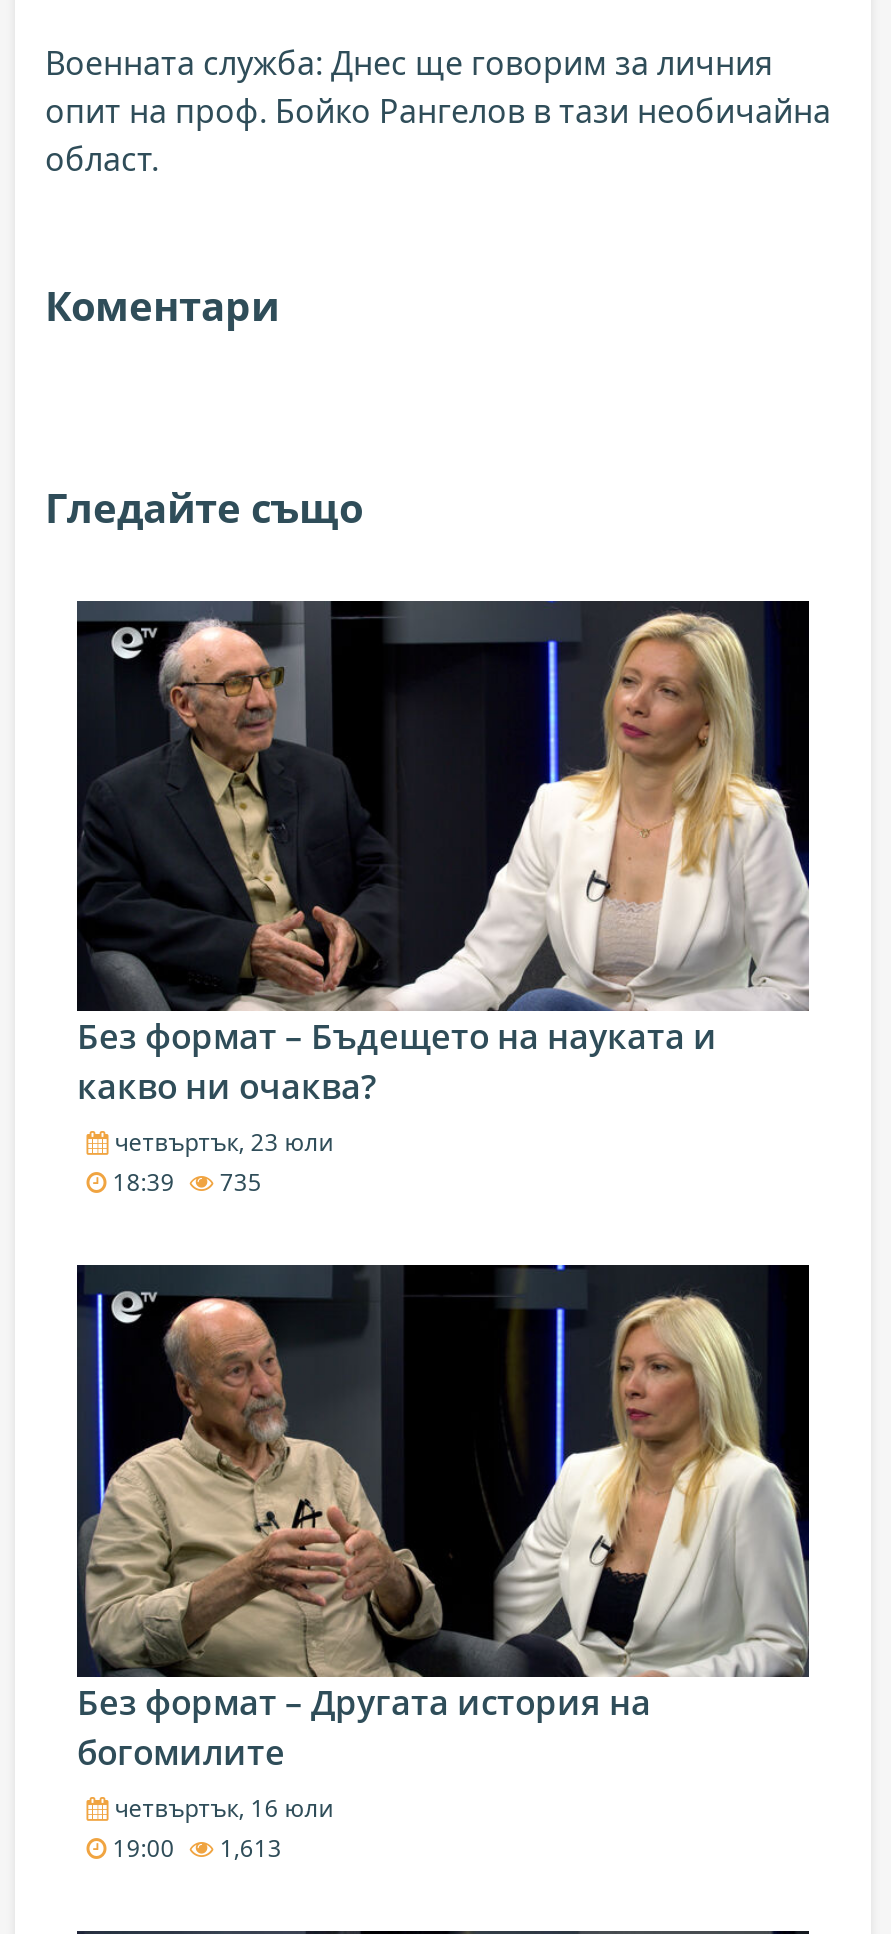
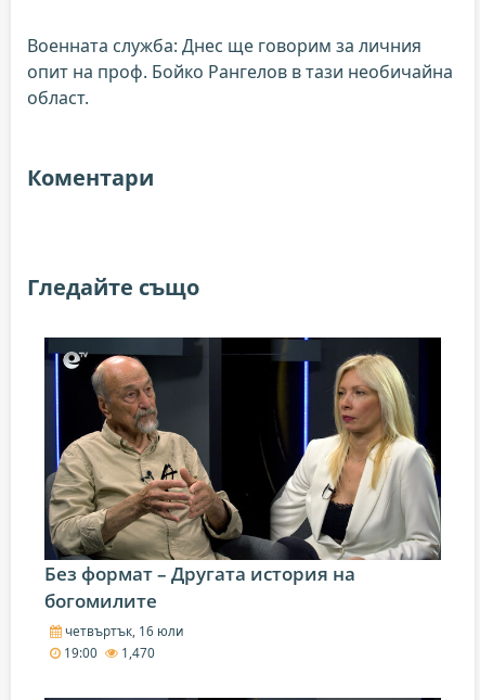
- [image]
- Без формат – Бъдещето на науката и
- какво ни очаква?
- четвъртък, 23 юли
- 18:39
- 735

- 19:00 1,613
+ 19:00 1,470
